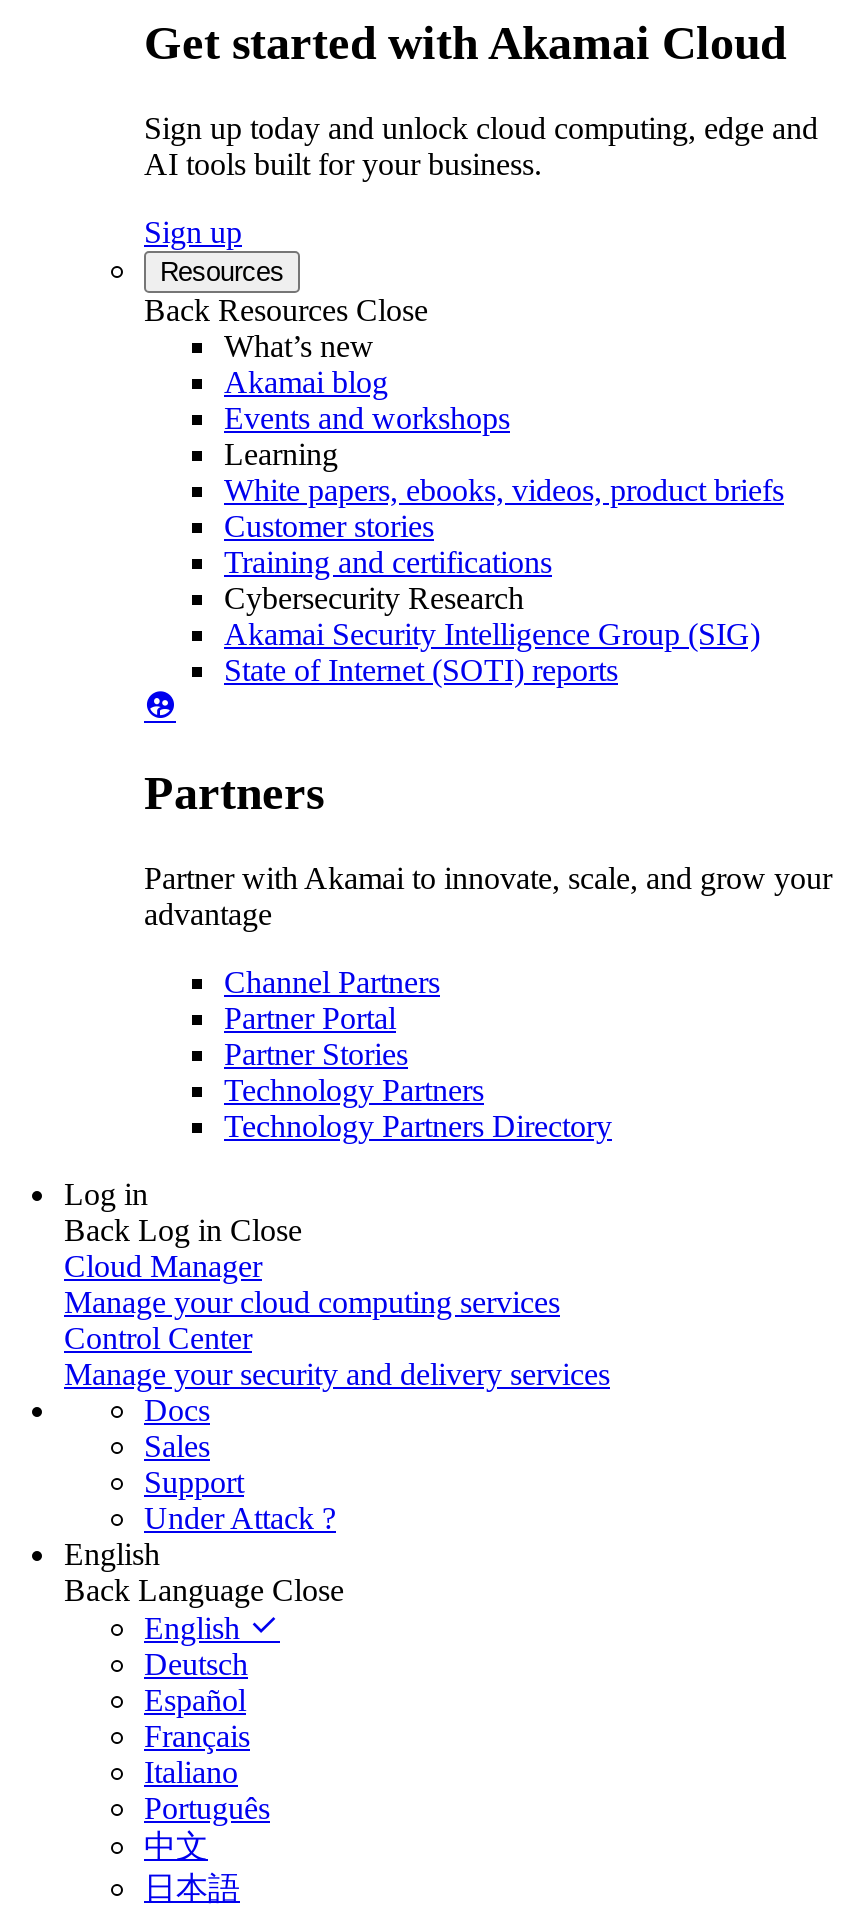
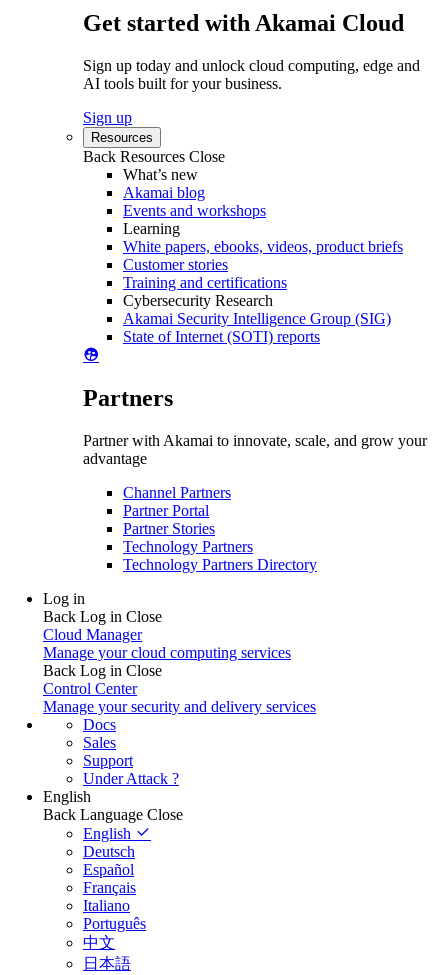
+ Back Log in Close
